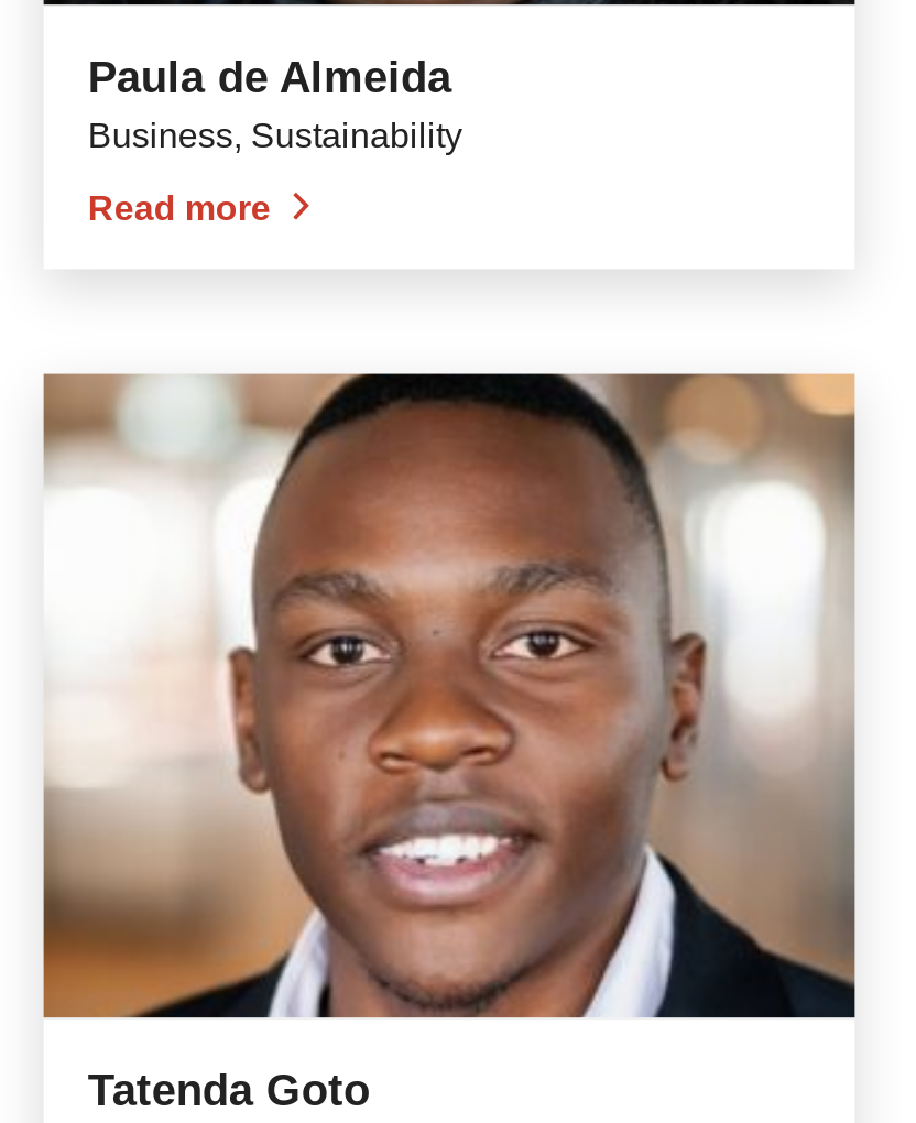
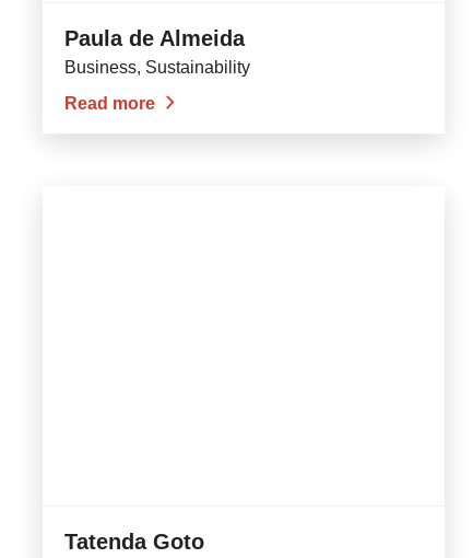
- [image]
